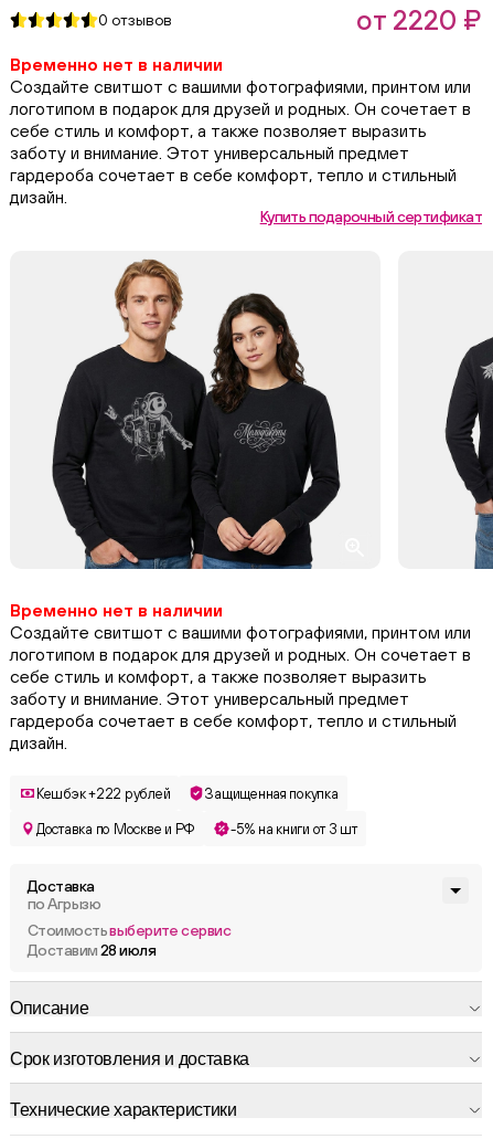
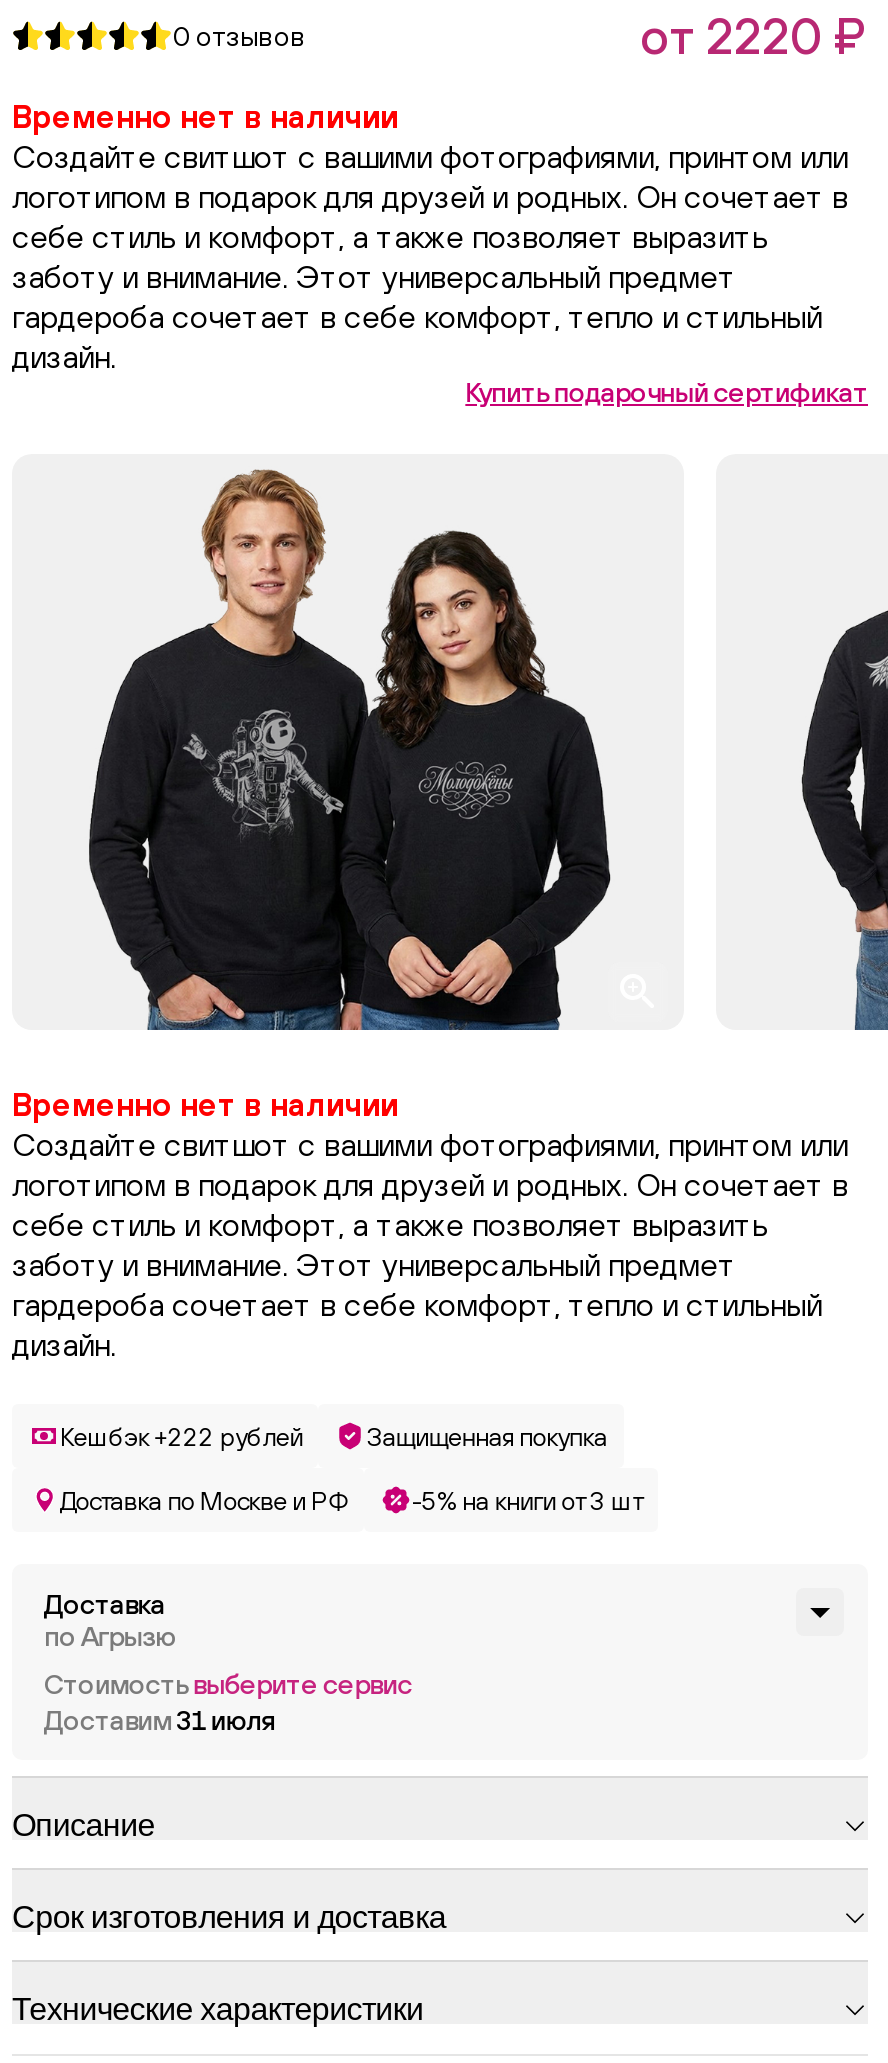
- Доставим 28 июля
+ Доставим 31 июля
